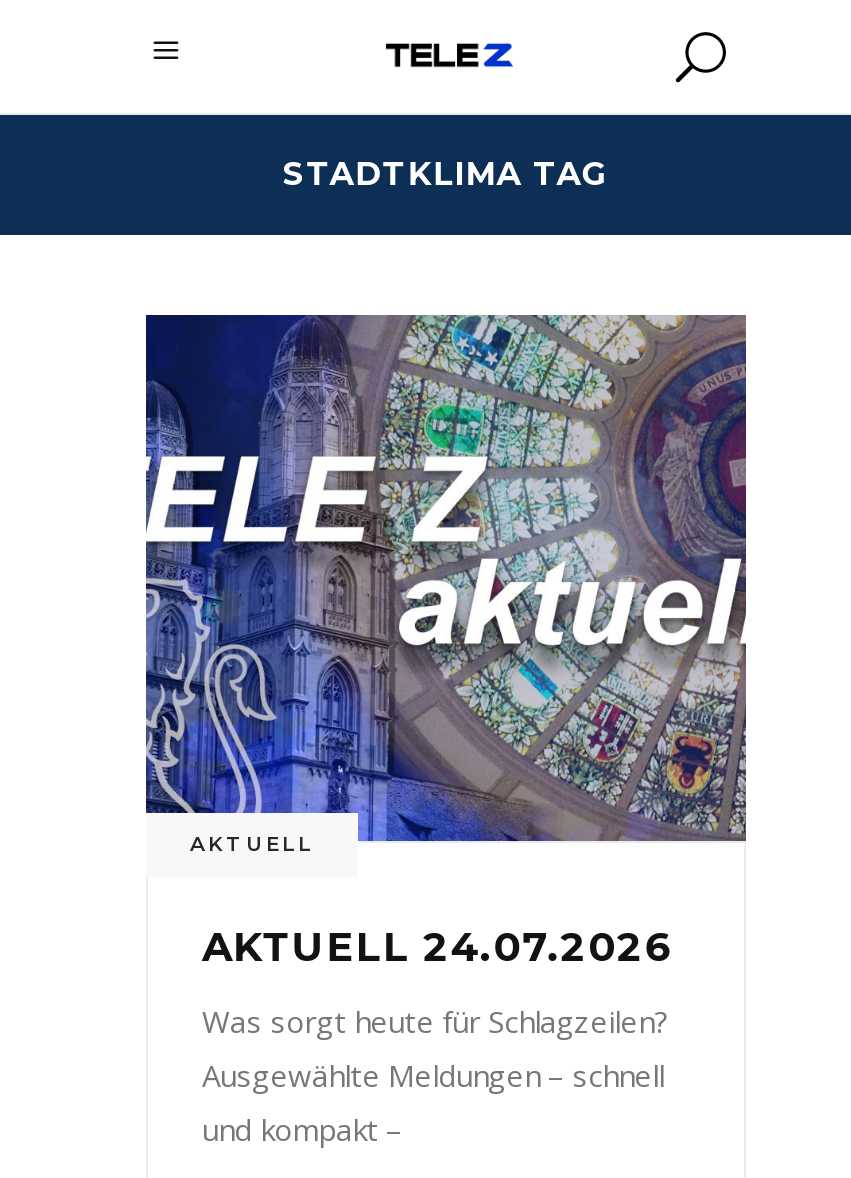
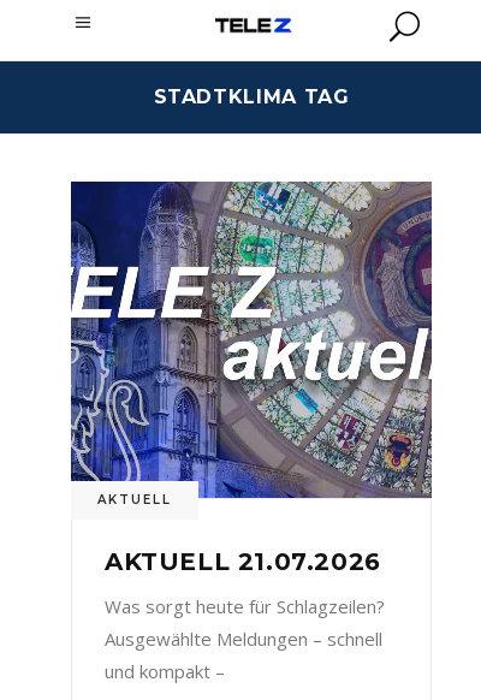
- AKTUELL 24.07.2026
+ AKTUELL 21.07.2026
